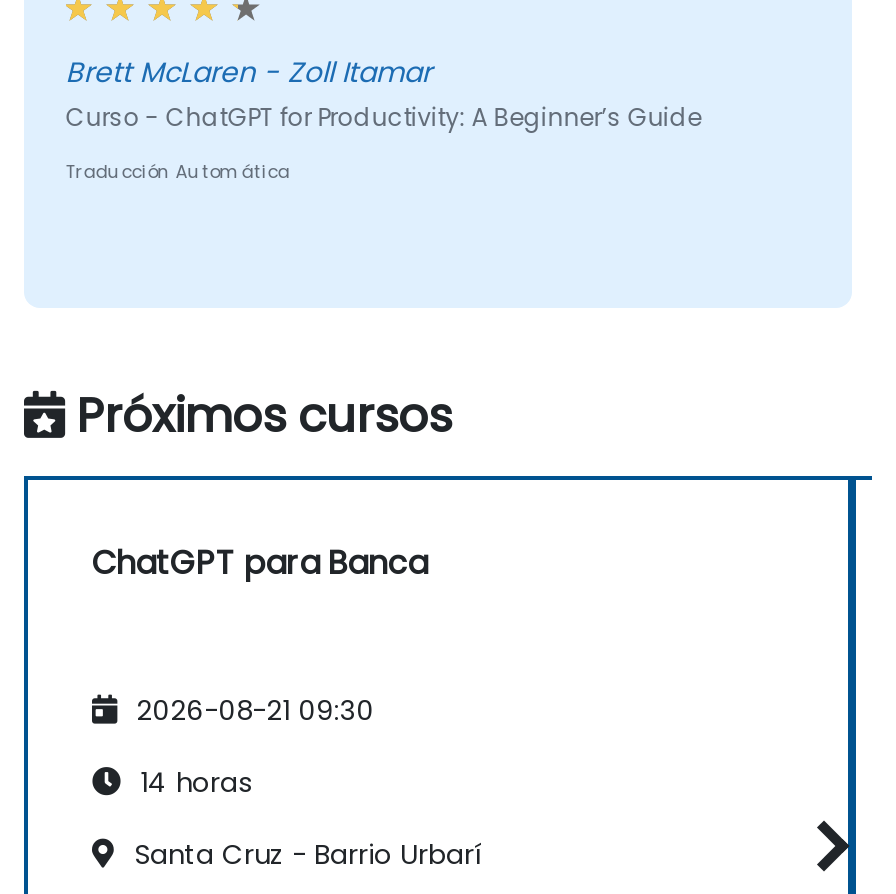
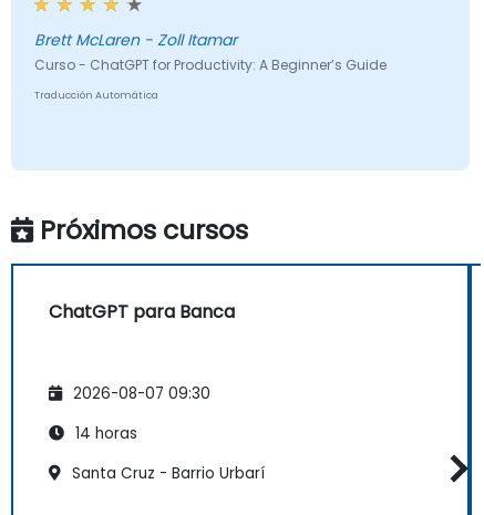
- 2026-08-21 09:30
+ 2026-08-07 09:30
